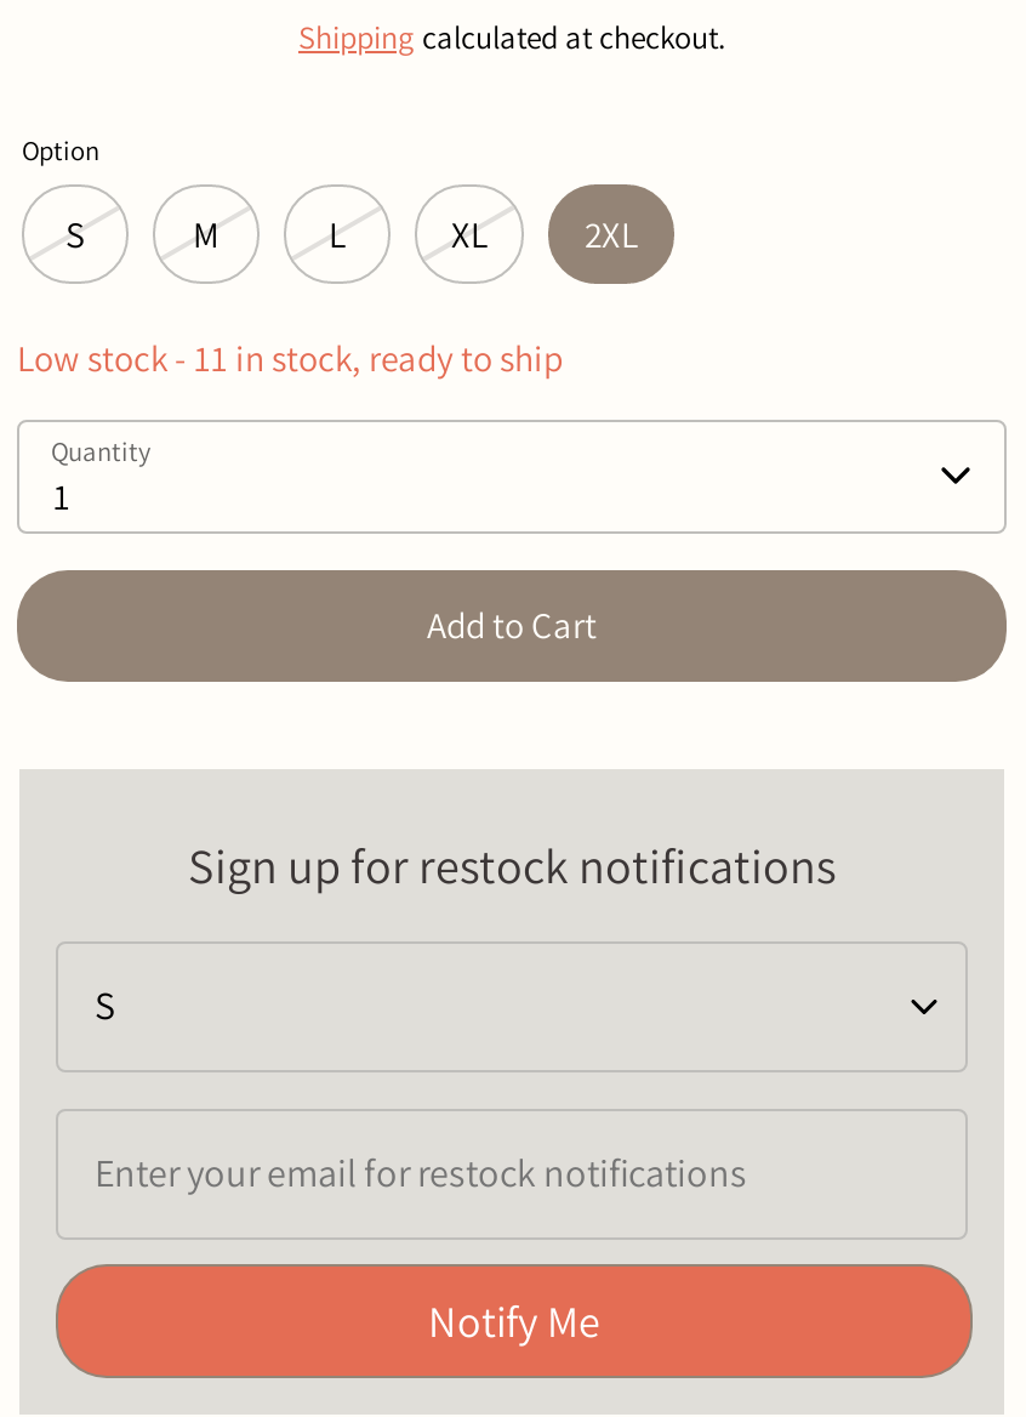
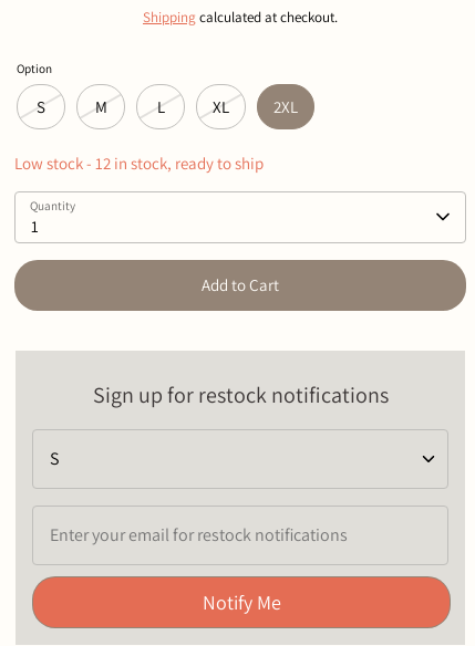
- Low stock - 11 in stock, ready to ship
+ Low stock - 12 in stock, ready to ship
